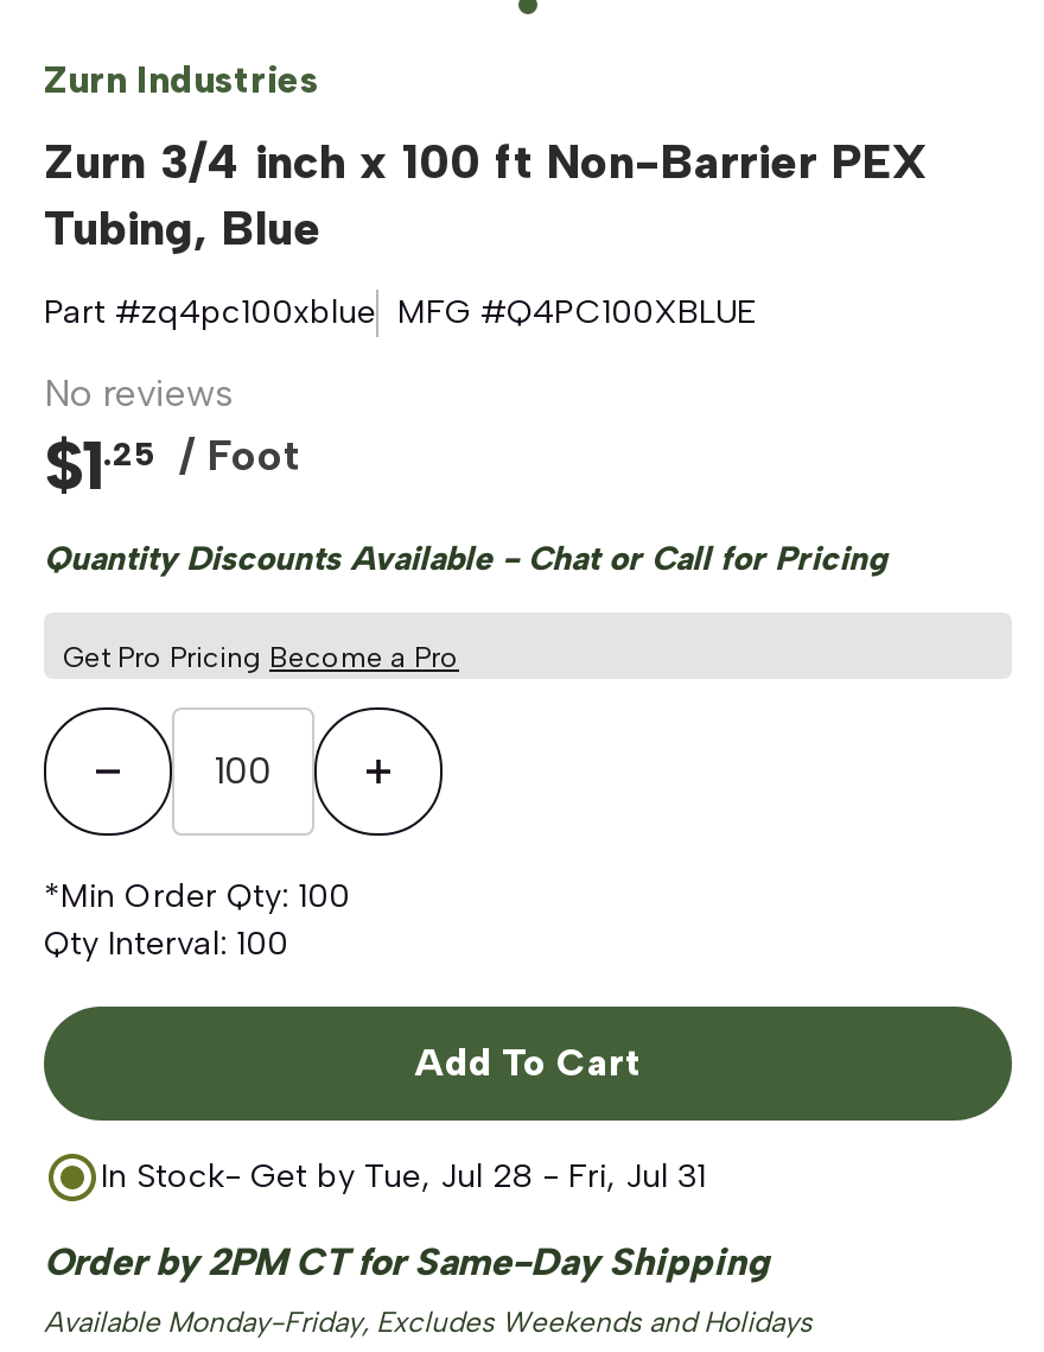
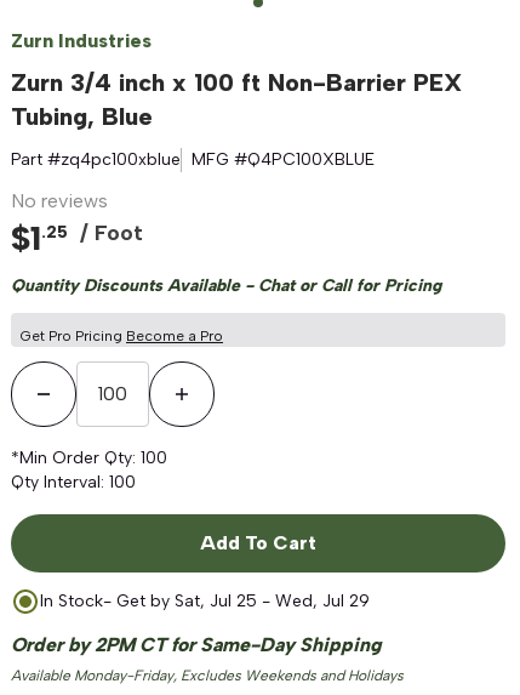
- In Stock- Get by Tue, Jul 28 - Fri, Jul 31
+ In Stock- Get by Sat, Jul 25 - Wed, Jul 29
